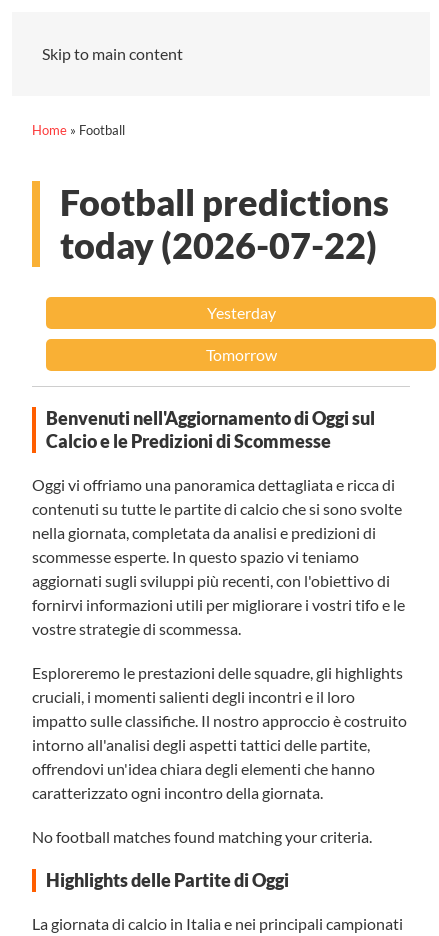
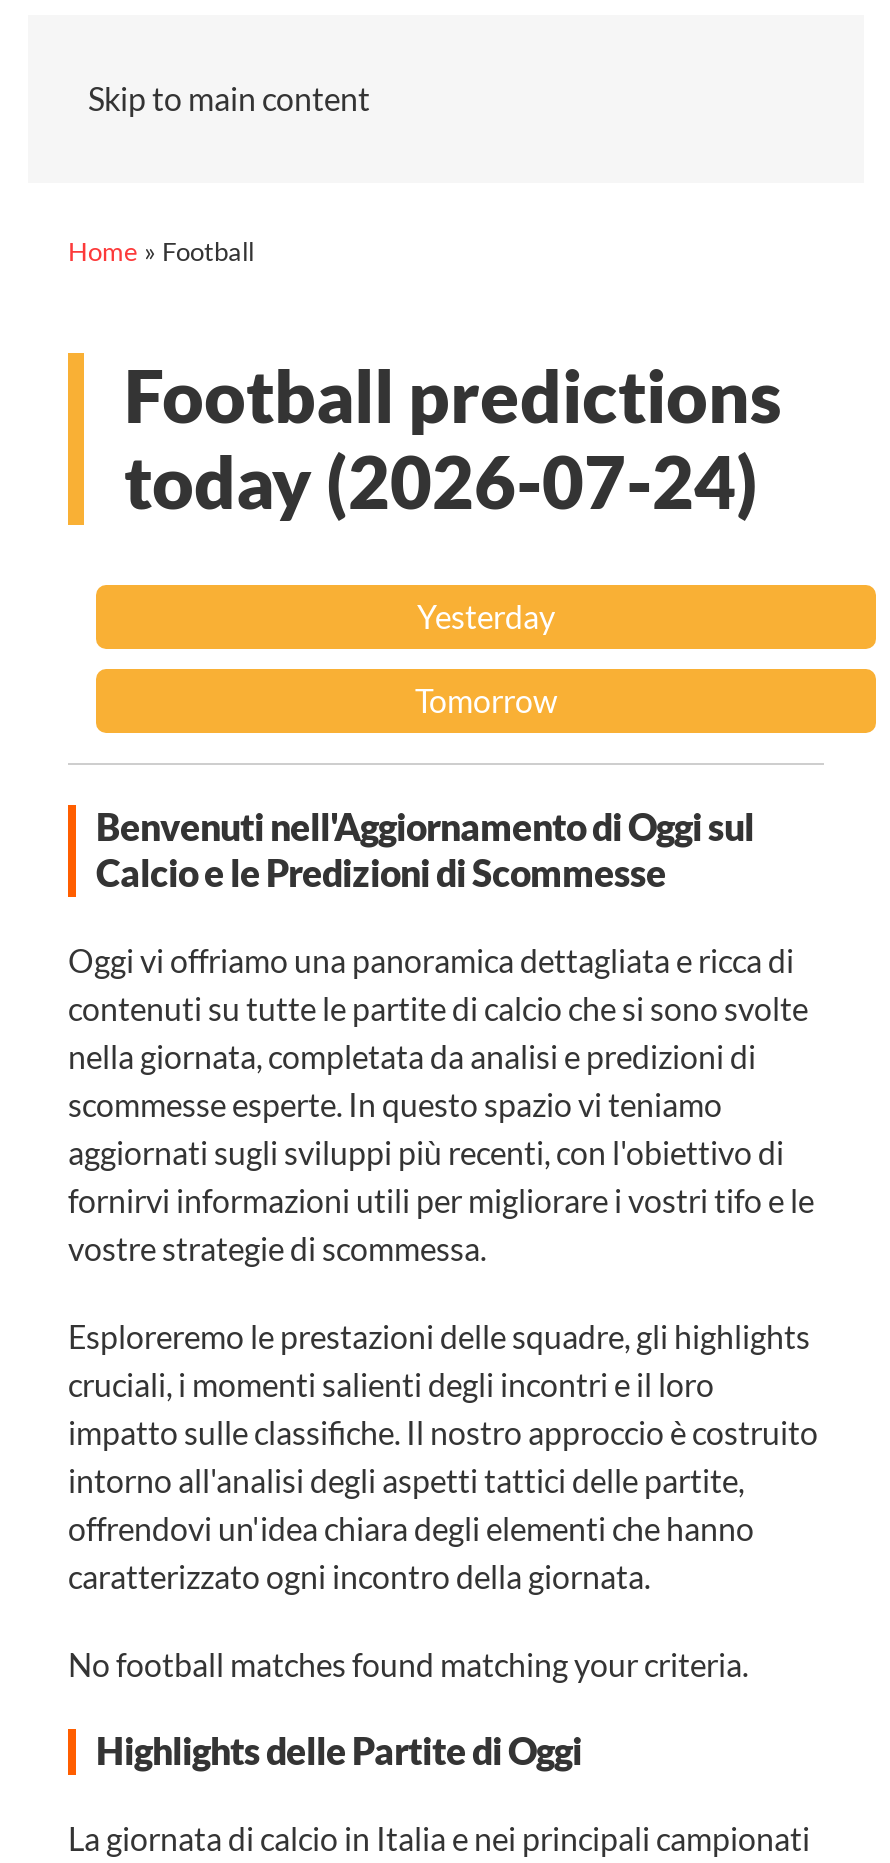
- today (2026-07-22)
+ today (2026-07-24)
